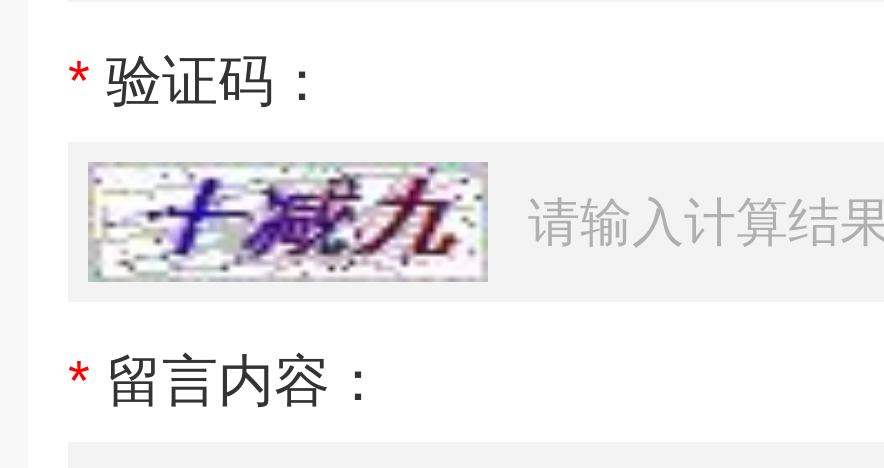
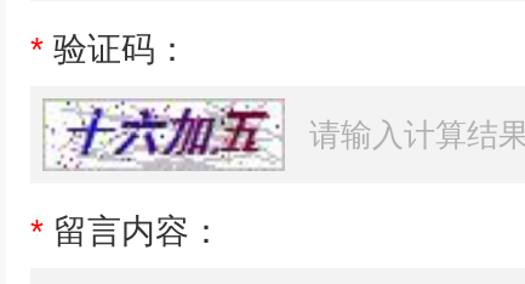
- [image]
+ [image]
